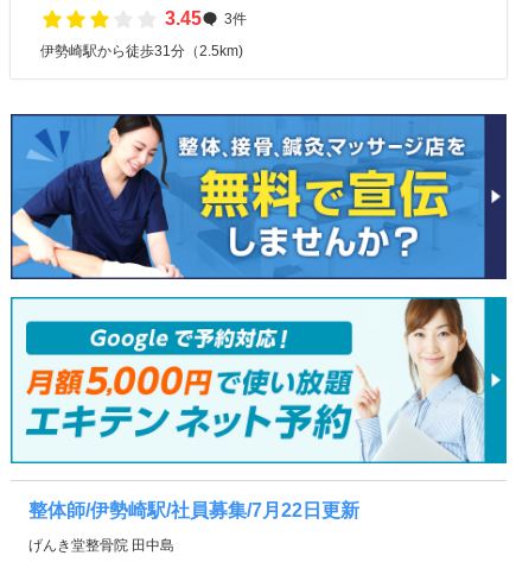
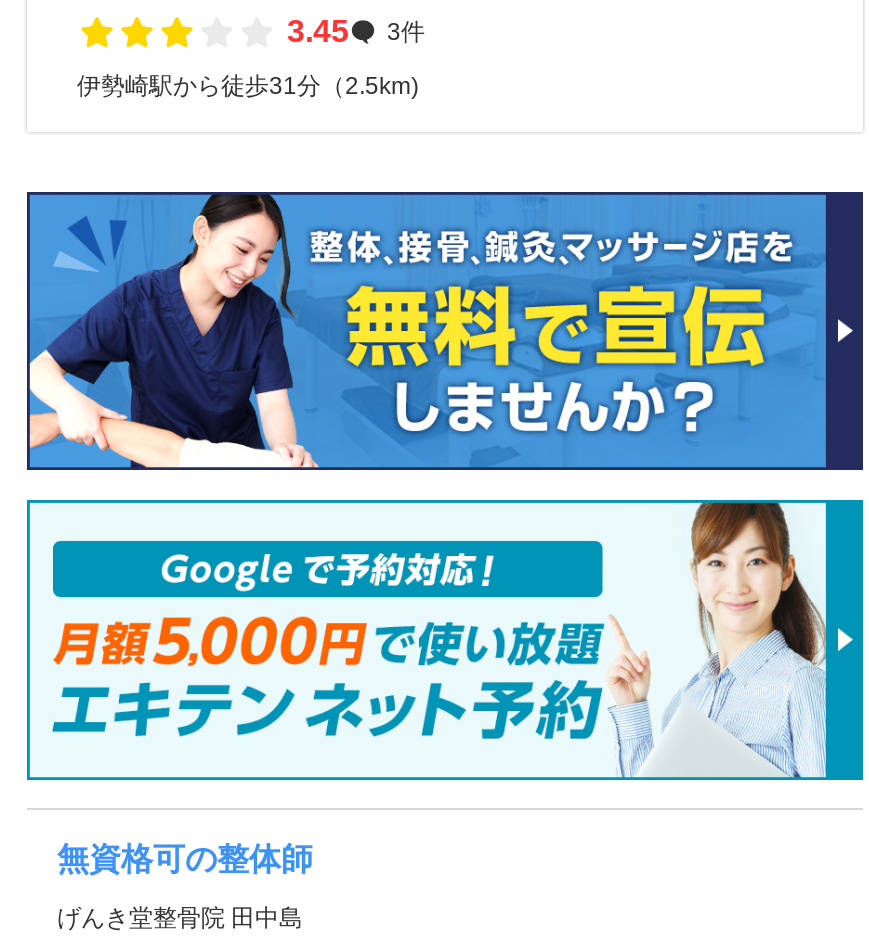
- 整体師/伊勢崎駅/社員募集/7月22日更新
+ 無資格可の整体師
